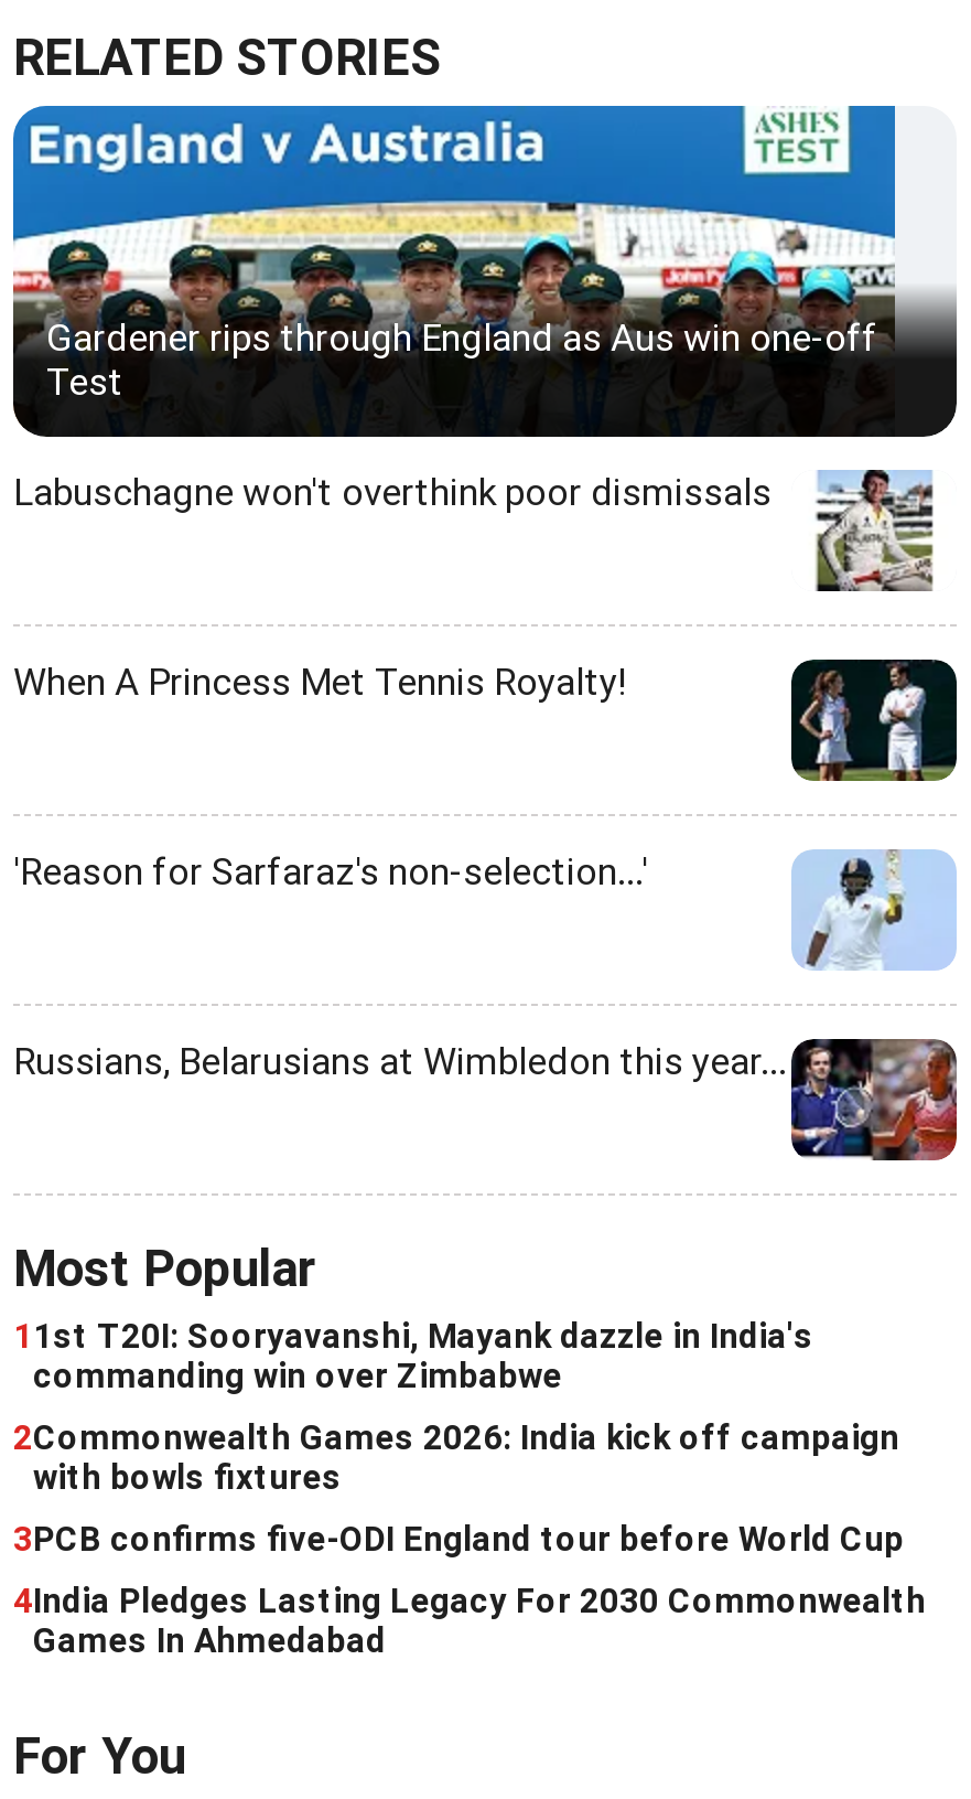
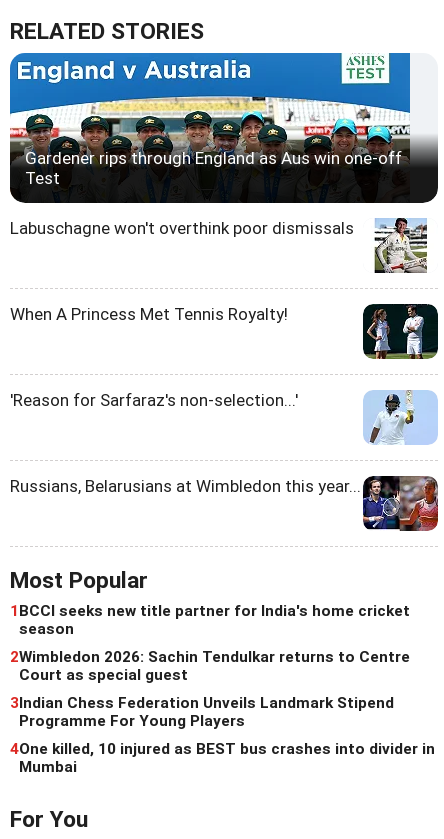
- 1 1st T20I: Sooryavanshi, Mayank dazzle in India's
- commanding win over Zimbabwe
+ 1 BCCI seeks new title partner for India's home cricket
+ season

- 2Commonwealth Games 2026: India kick off campaign
- with bowls fixtures
+ 2Wimbledon 2026: Sachin Tendulkar returns to Centre
+ Court as special guest

- 3PCB confirms five-ODI England tour before World Cup
+ 3Indian Chess Federation Unveils Landmark Stipend
+ Programme For Young Players

- 4India Pledges Lasting Legacy For 2030 Commonwealth
- Games In Ahmedabad
+ 4One killed, 10 injured as BEST bus crashes into divider in
+ Mumbai
